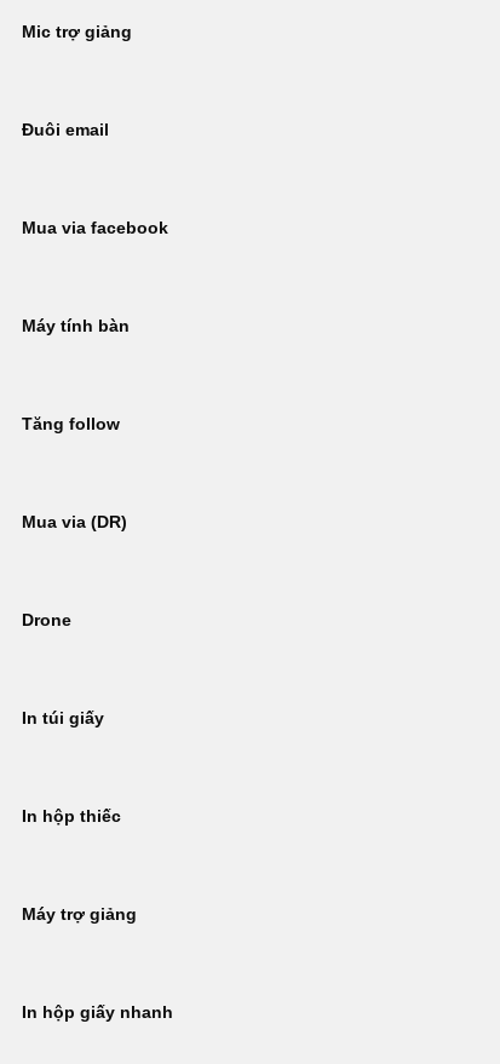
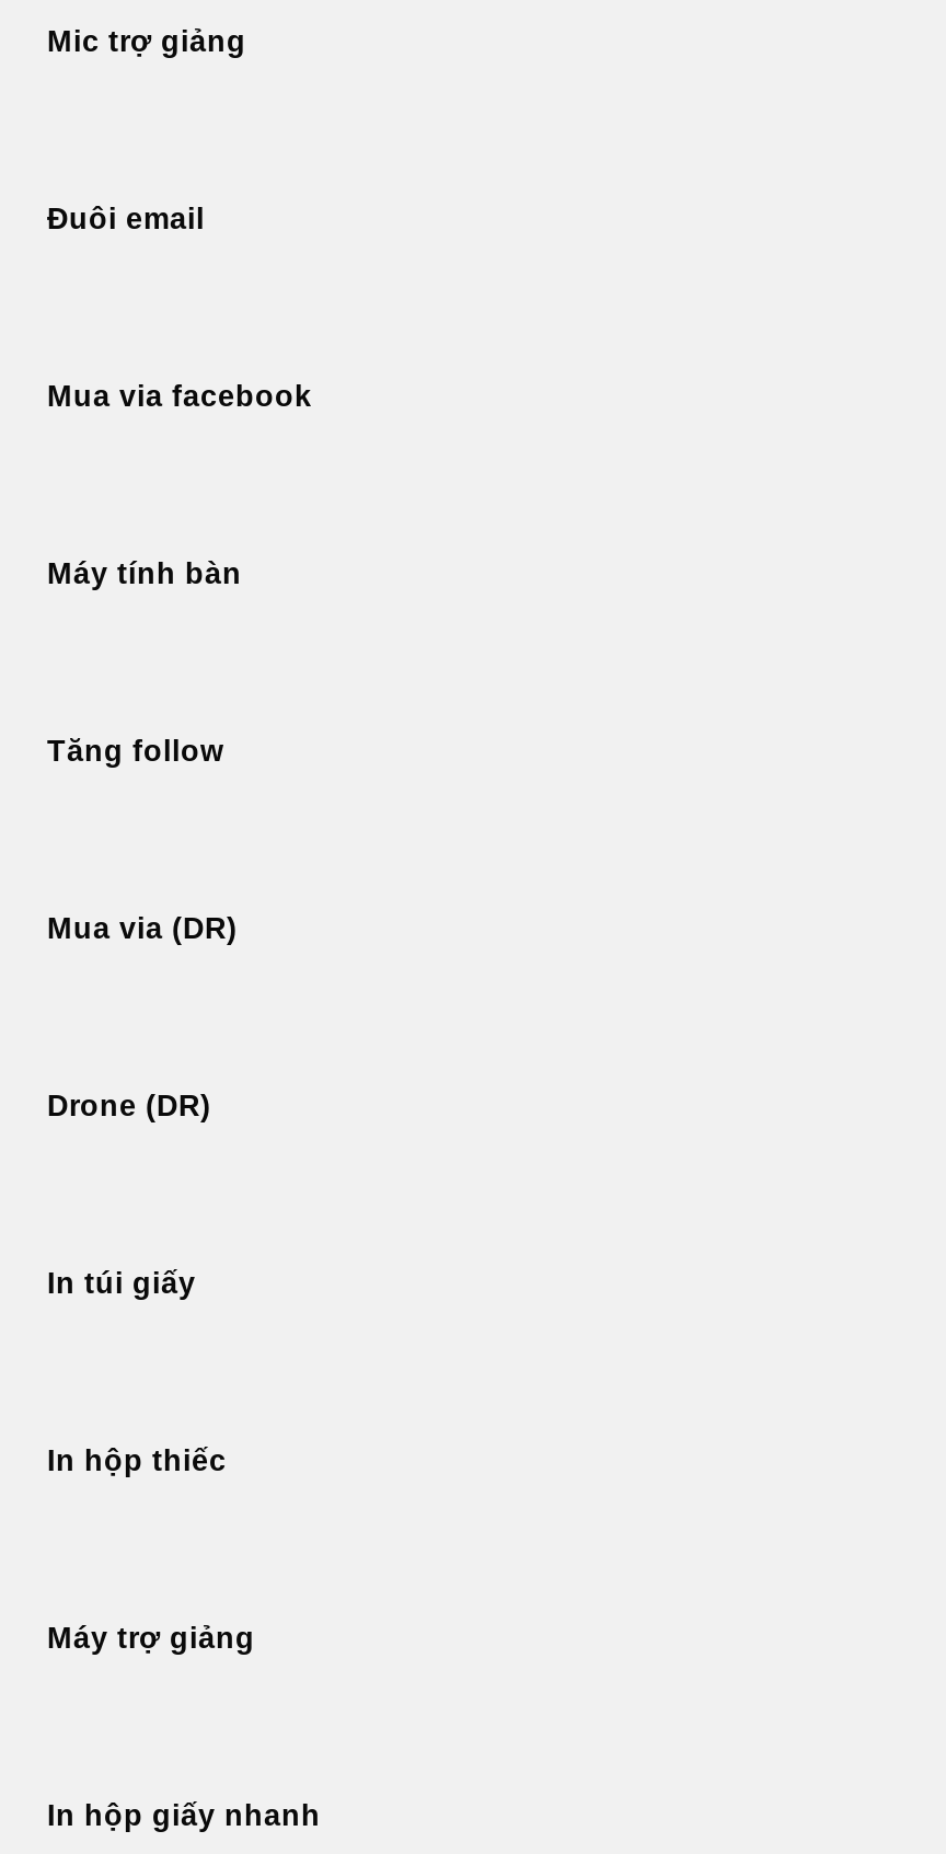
- Drone
+ Drone (DR)
